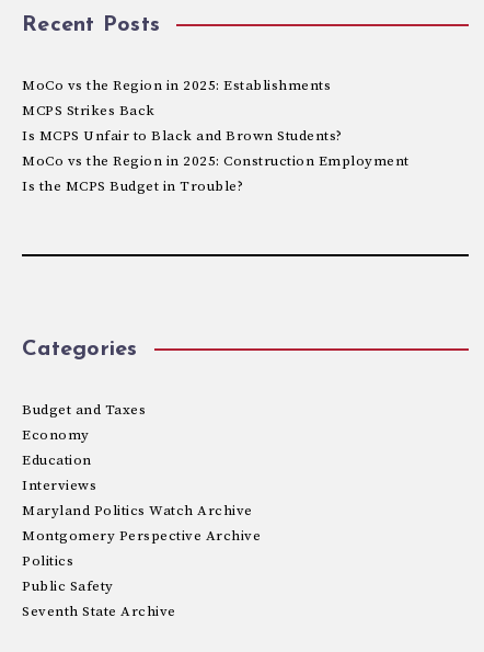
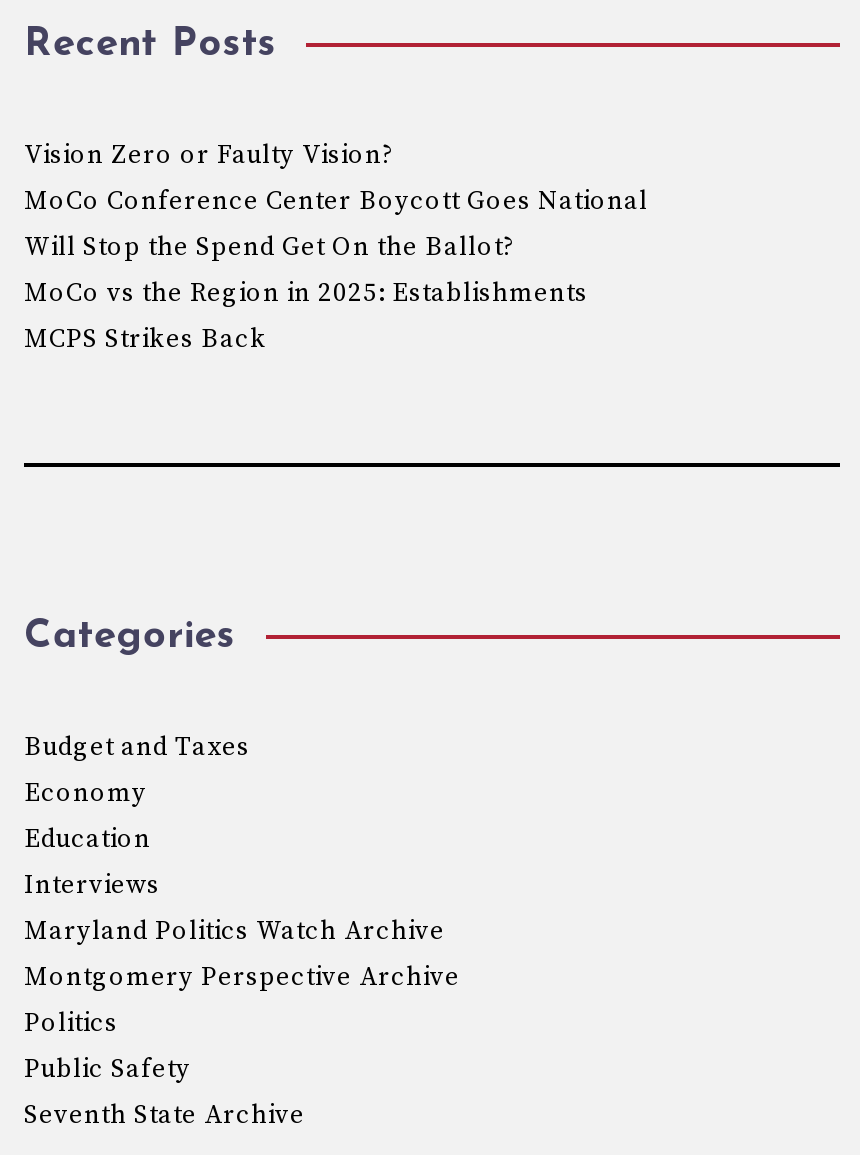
+ Vision Zero or Faulty Vision?
+ MoCo Conference Center Boycott Goes National
+ Will Stop the Spend Get On the Ballot?

moved down: MoCo vs the Region in 2025: Establishments | MCPS Strikes Back

- Is MCPS Unfair to Black and Brown Students?
- MoCo vs the Region in 2025: Construction Employment
- Is the MCPS Budget in Trouble?
